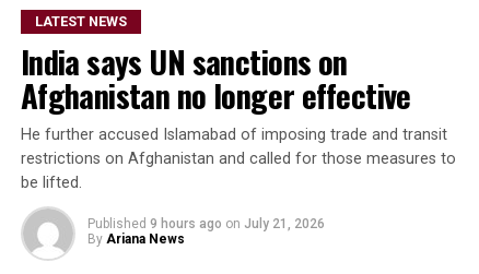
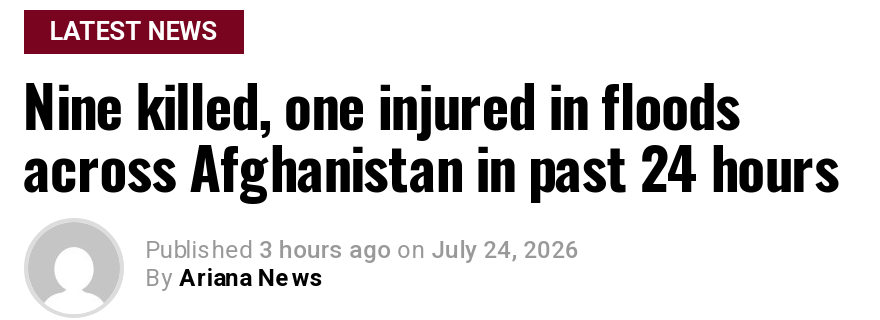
- India says UN sanctions on
- Afghanistan no longer effective
- He further accused Islamabad of imposing trade and transit
- restrictions on Afghanistan and called for those measures to
- be lifted.
- Published 9 hours ago on July 21, 2026
+ Nine killed, one injured in floods
+ across Afghanistan in past 24 hours
+ Published 3 hours ago on July 24, 2026
